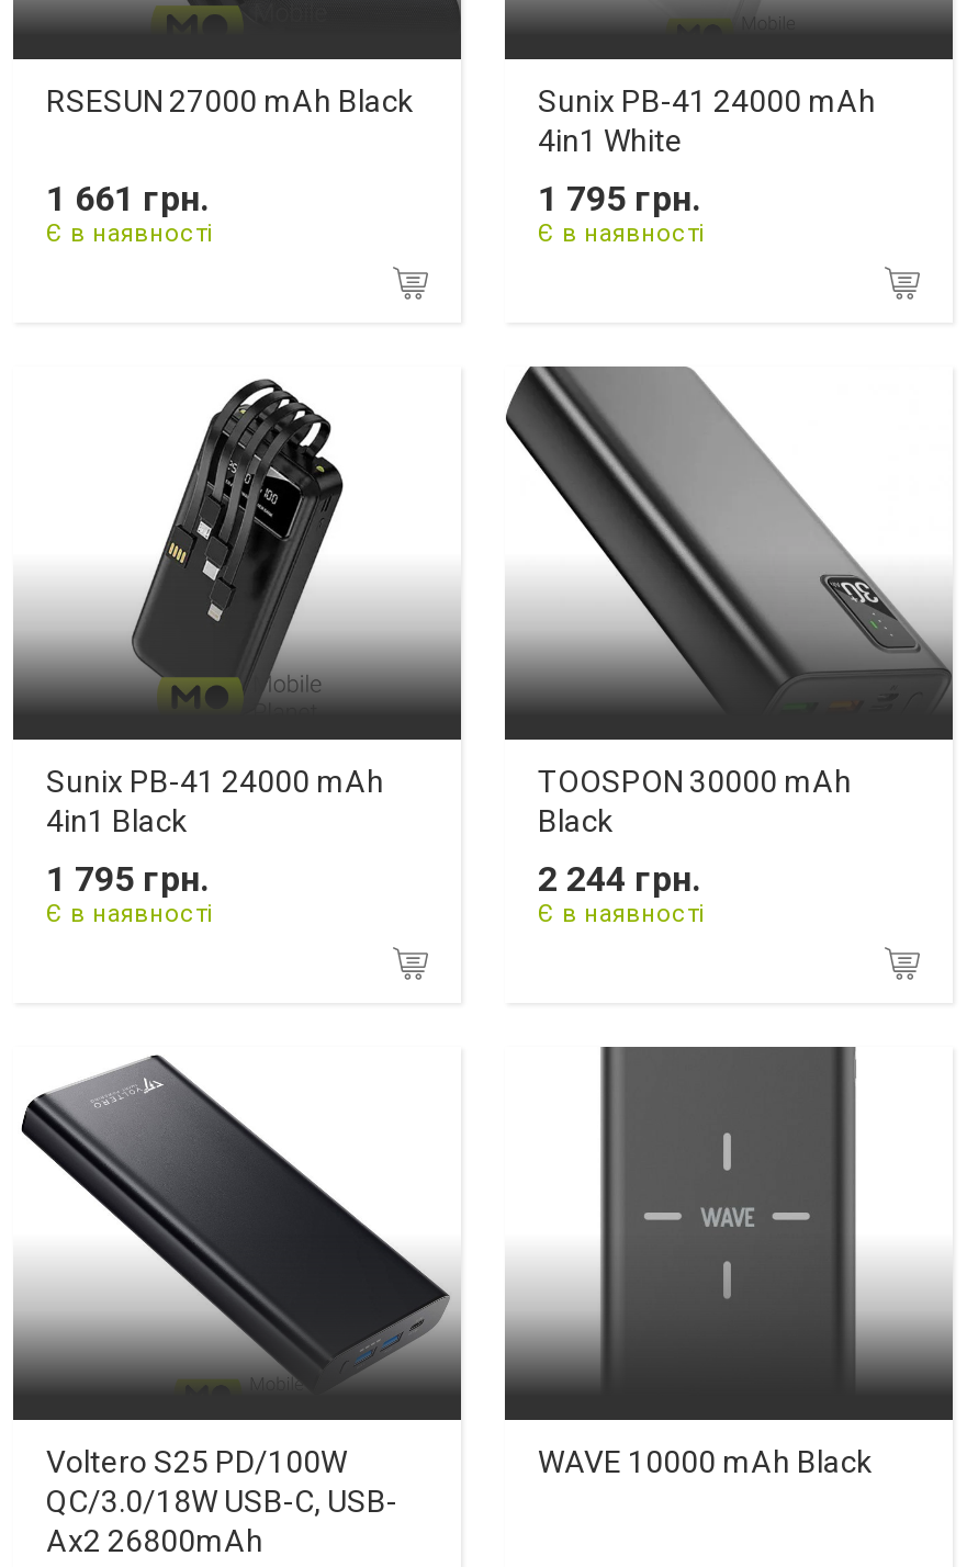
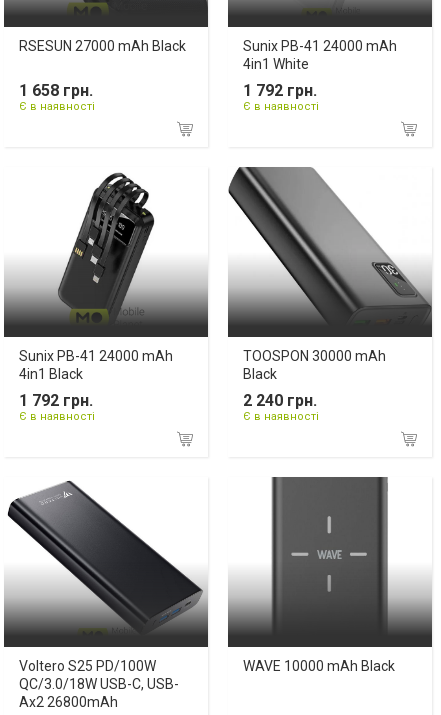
- 1 661 грн.
+ 1 658 грн.

- 1 795 грн.
+ 1 792 грн.

- 1 795 грн.
+ 1 792 грн.

- 2 244 грн.
+ 2 240 грн.
